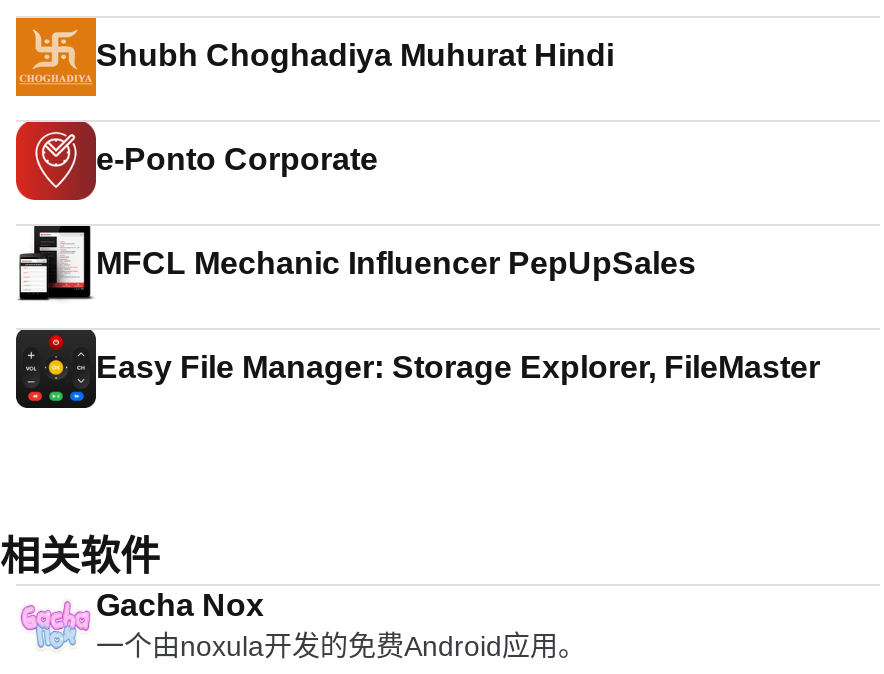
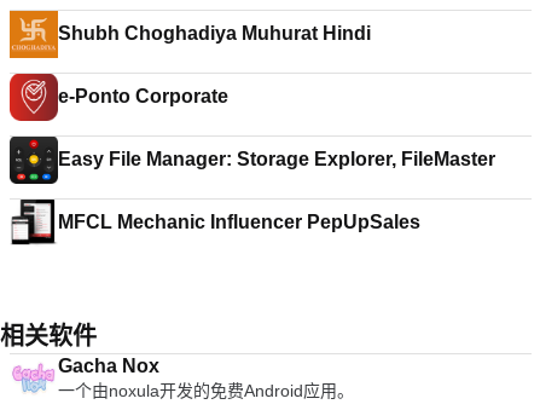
moved down: [image] | MFCL Mechanic Influencer PepUpSales

moved up: [image] | Easy File Manager: Storage Explorer, FileMaster
